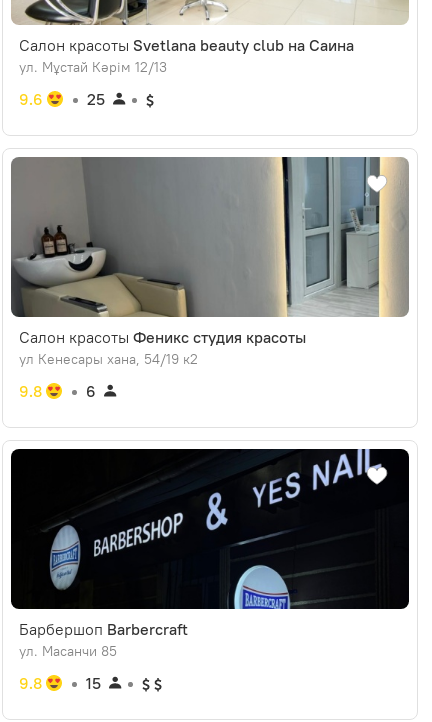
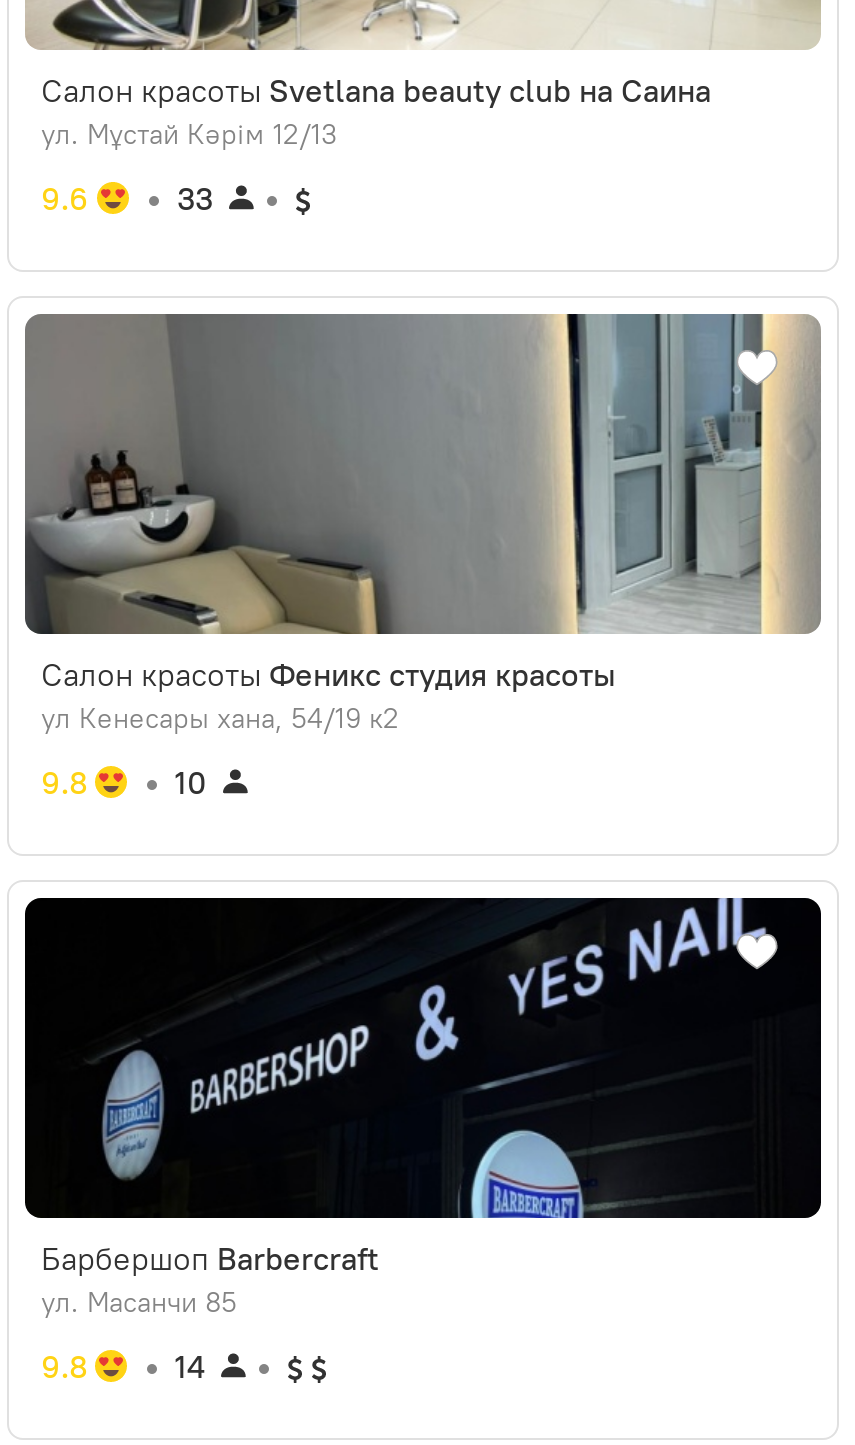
- 25
+ 33

- 6
+ 10

- 15
+ 14
